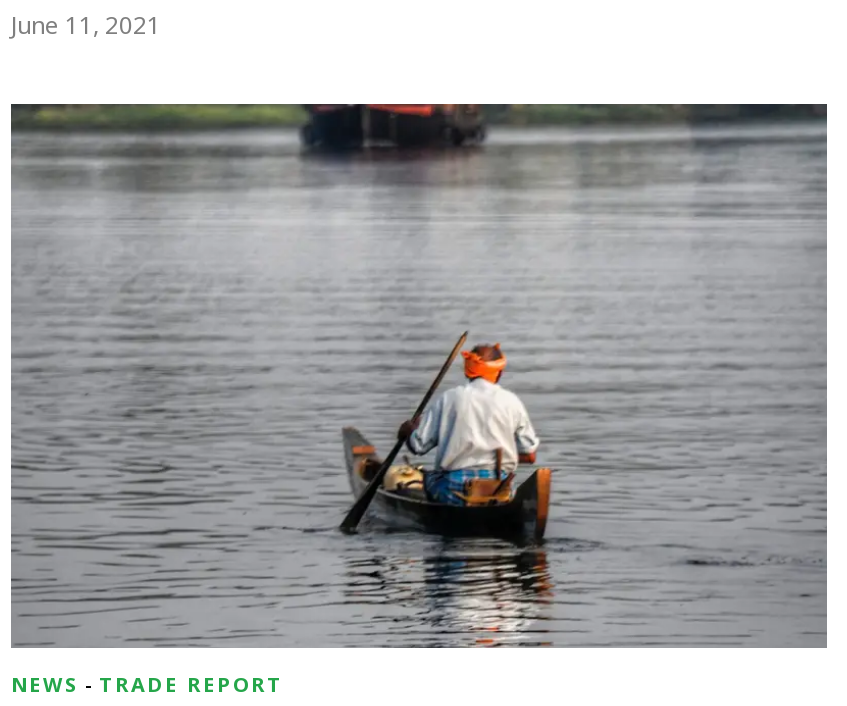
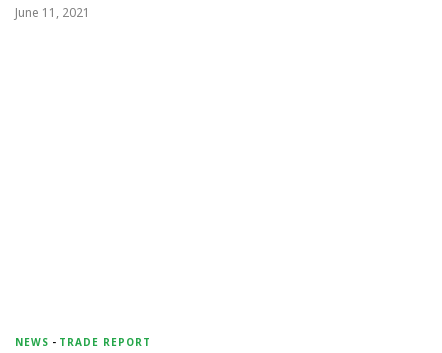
- [image]
